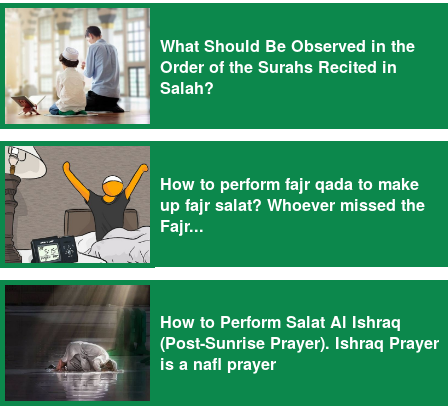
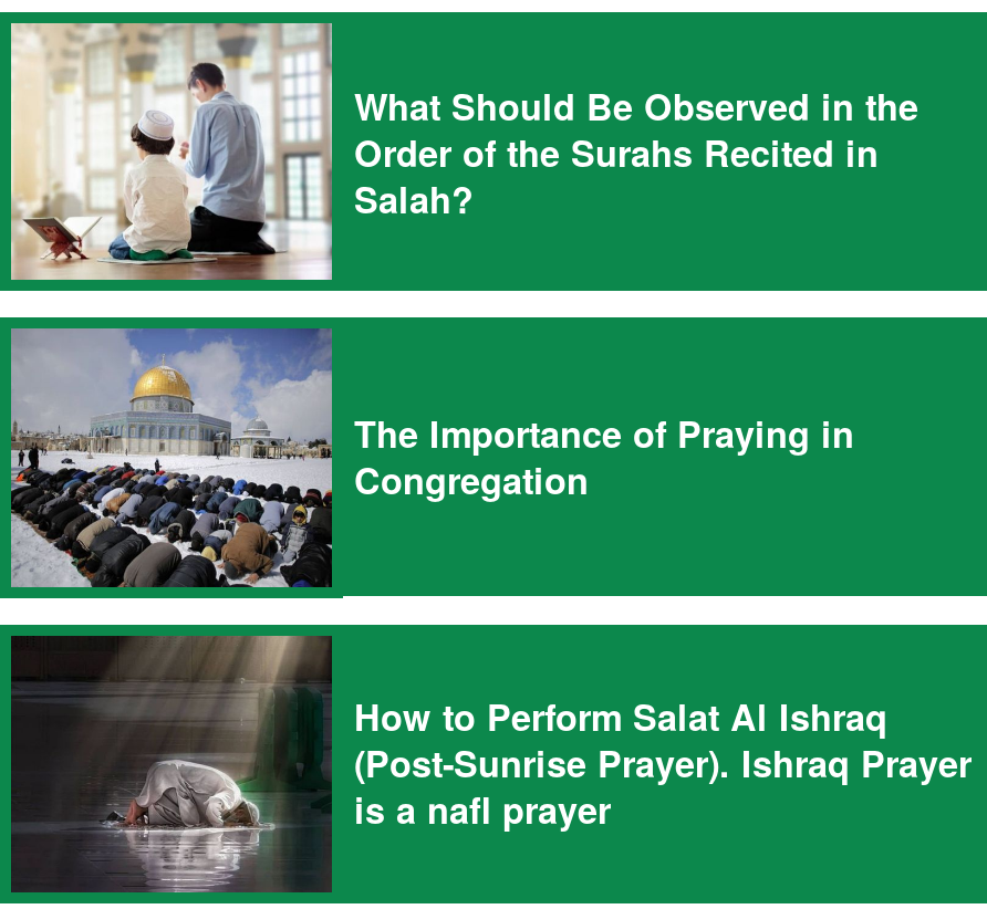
- [image]
- How to perform fajr qada to make
- up fajr salat? Whoever missed the
- Fajr...
+ [image]
+ The Importance of Praying in
+ Congregation
